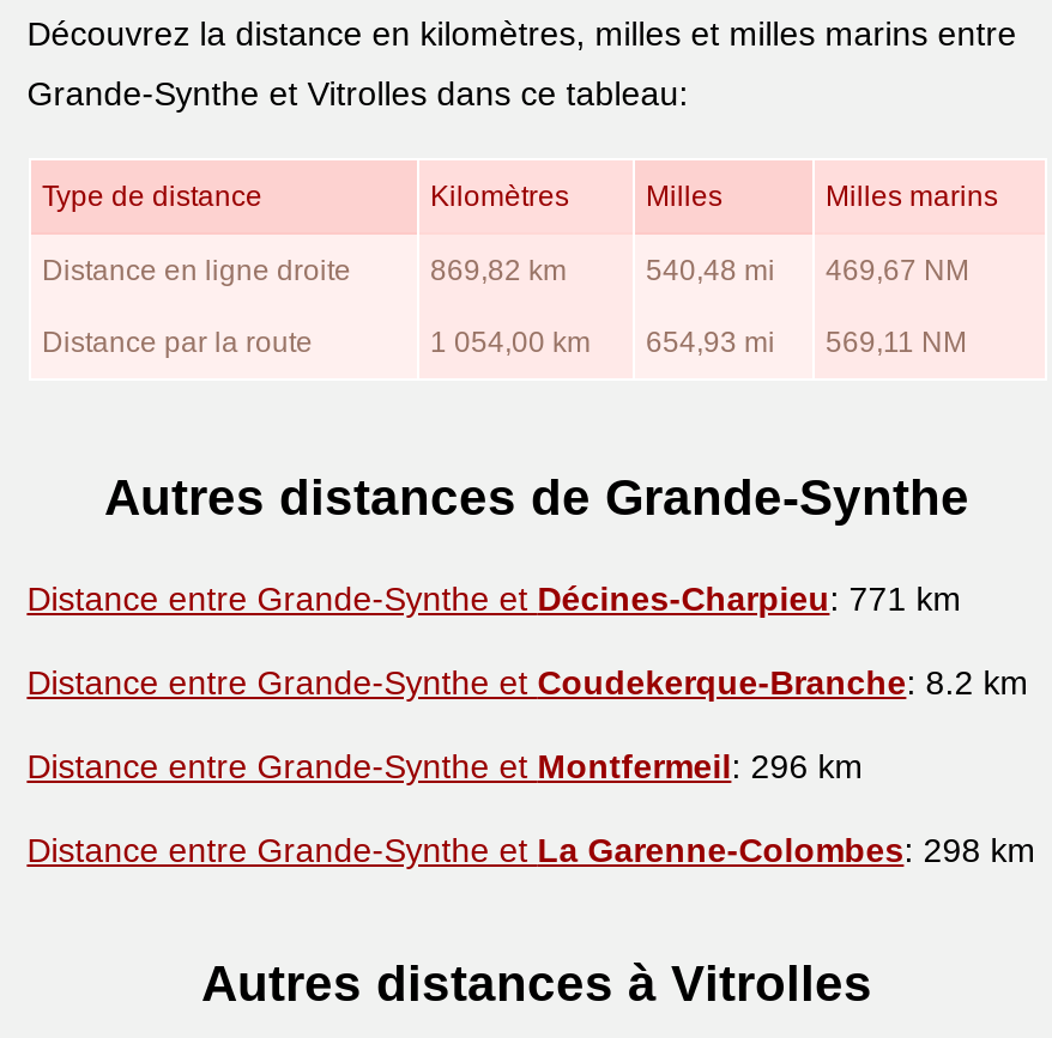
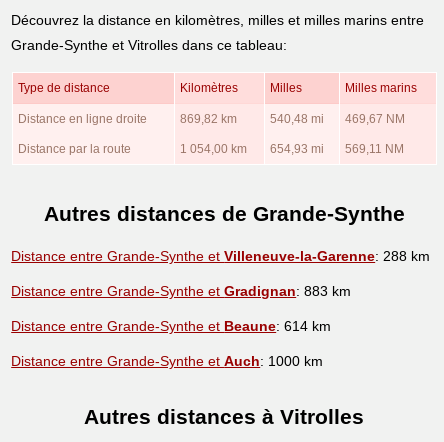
- Distance entre Grande-Synthe et Décines-Charpieu: 771 km
+ Distance entre Grande-Synthe et Villeneuve-la-Garenne: 288 km

- Distance entre Grande-Synthe et Coudekerque-Branche: 8.2 km
+ Distance entre Grande-Synthe et Gradignan: 883 km

- Distance entre Grande-Synthe et Montfermeil: 296 km
+ Distance entre Grande-Synthe et Beaune: 614 km

- Distance entre Grande-Synthe et La Garenne-Colombes: 298 km
+ Distance entre Grande-Synthe et Auch: 1000 km
